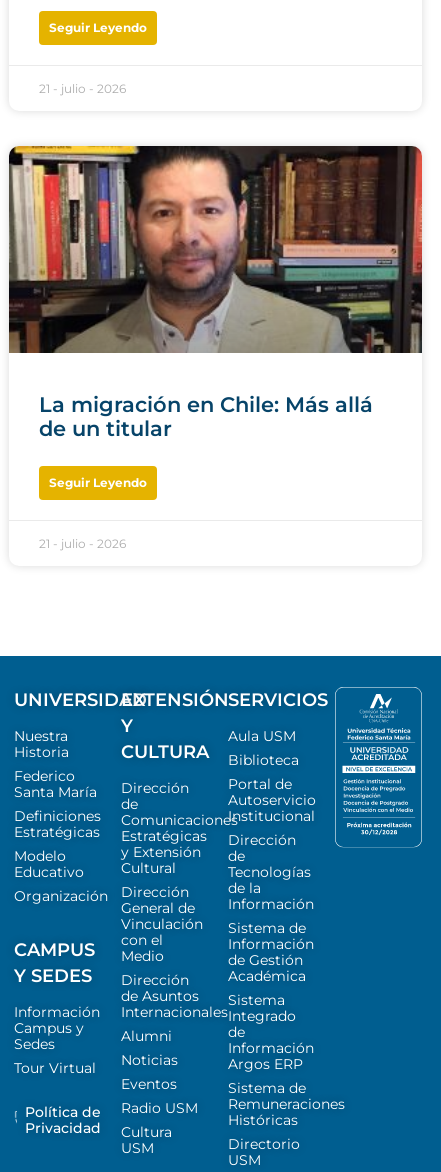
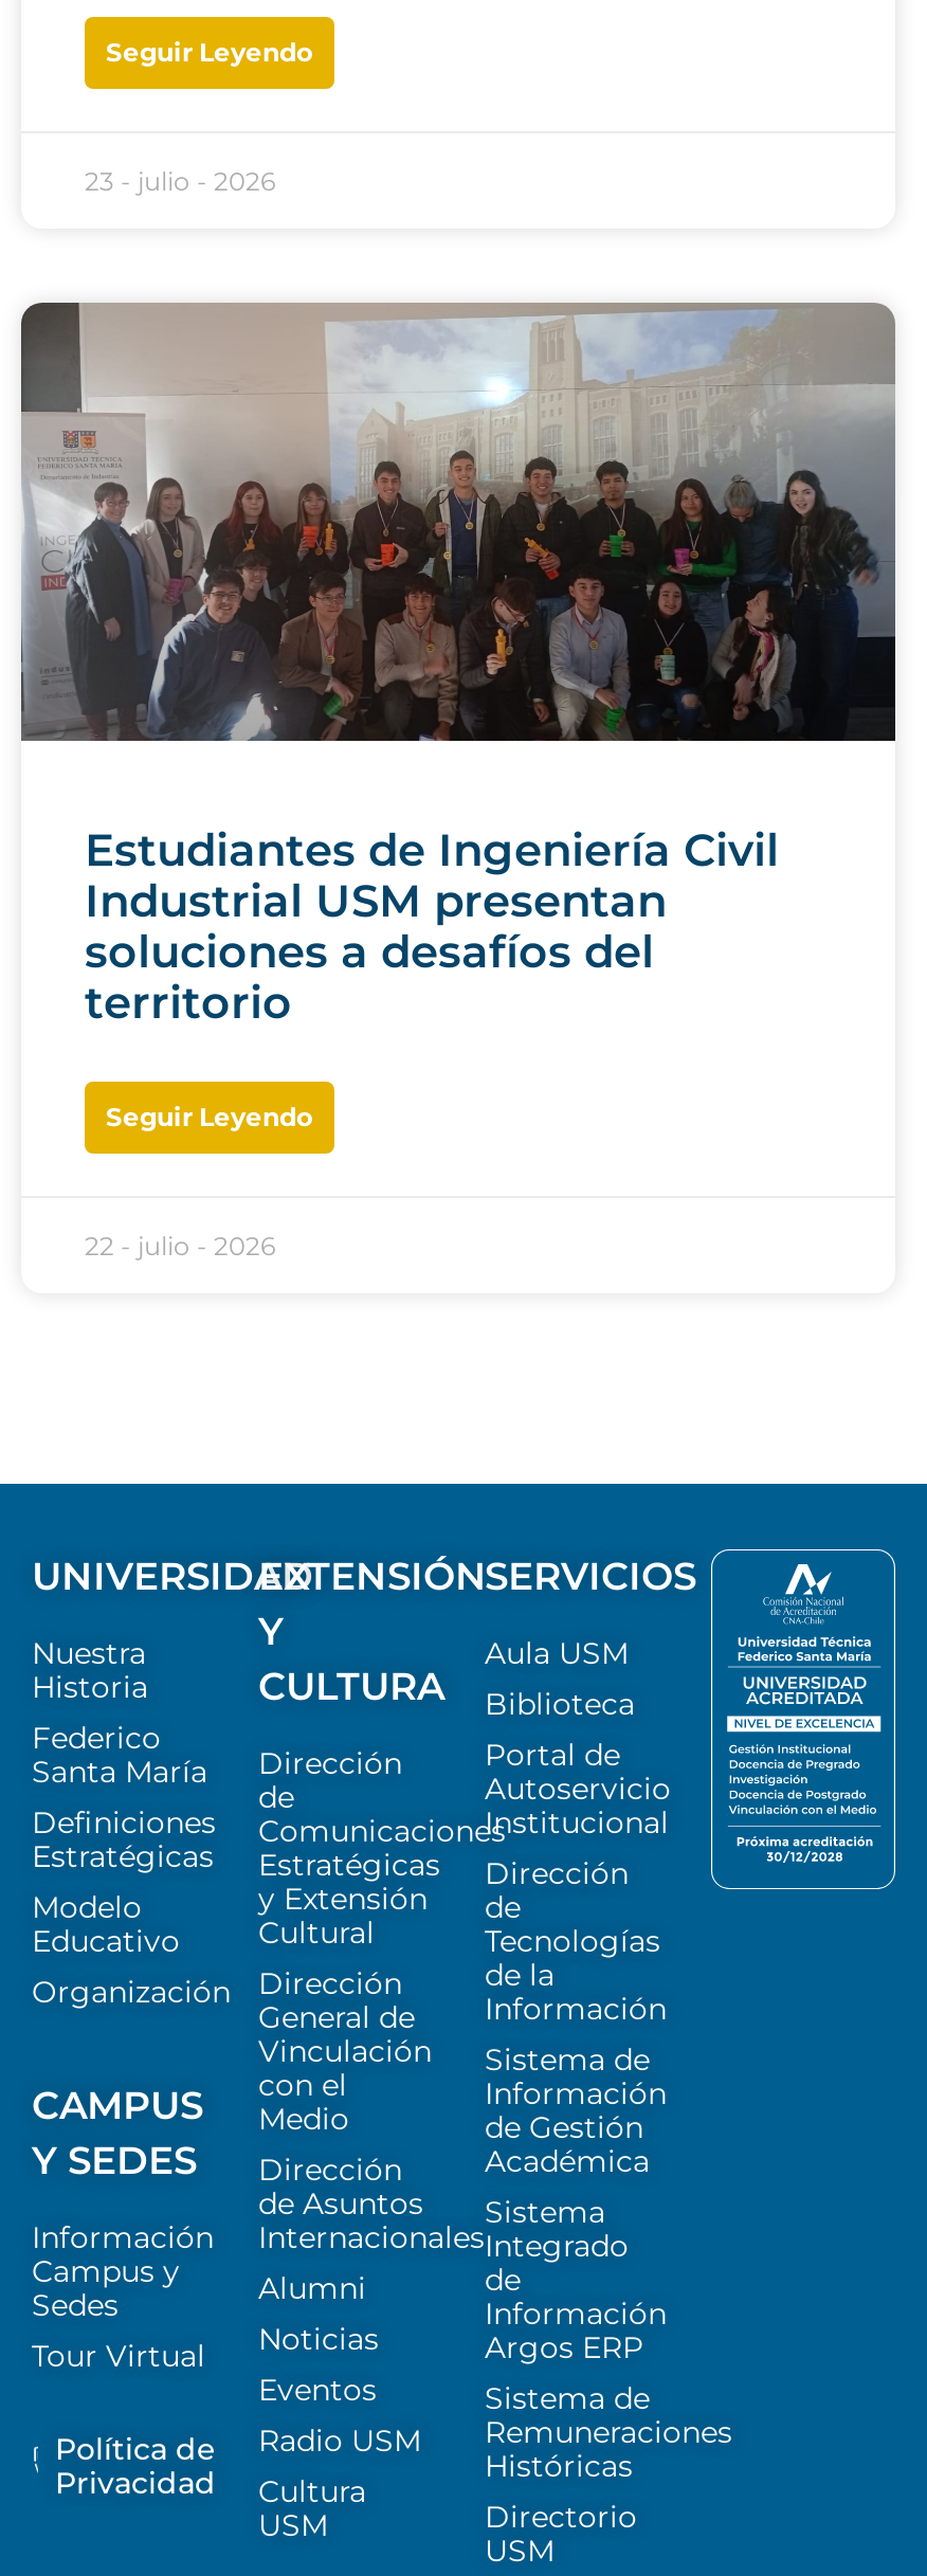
- 21 - julio - 2026
+ 23 - julio - 2026

- [image]
- La migración en Chile: Más allá
- de un titular
+ [image]
+ Estudiantes de Ingeniería Civil
+ Industrial USM presentan
+ soluciones a desafíos del
+ territorio

- 21 - julio - 2026
+ 22 - julio - 2026
